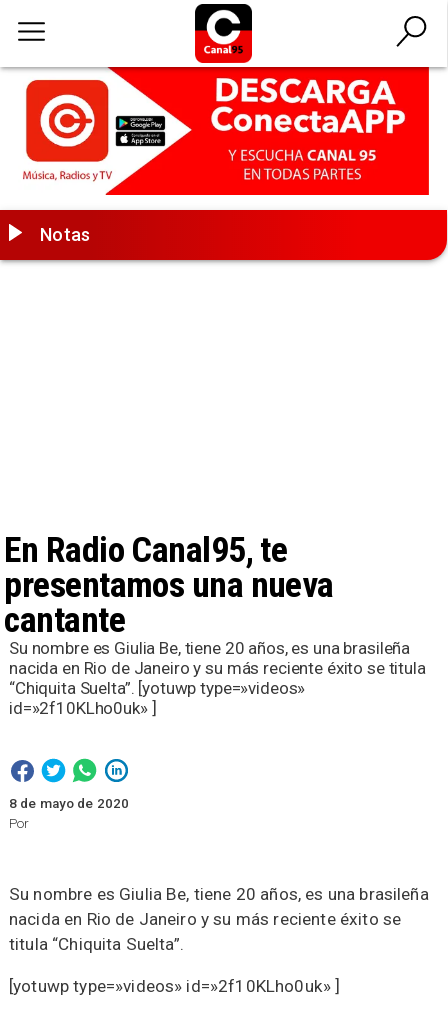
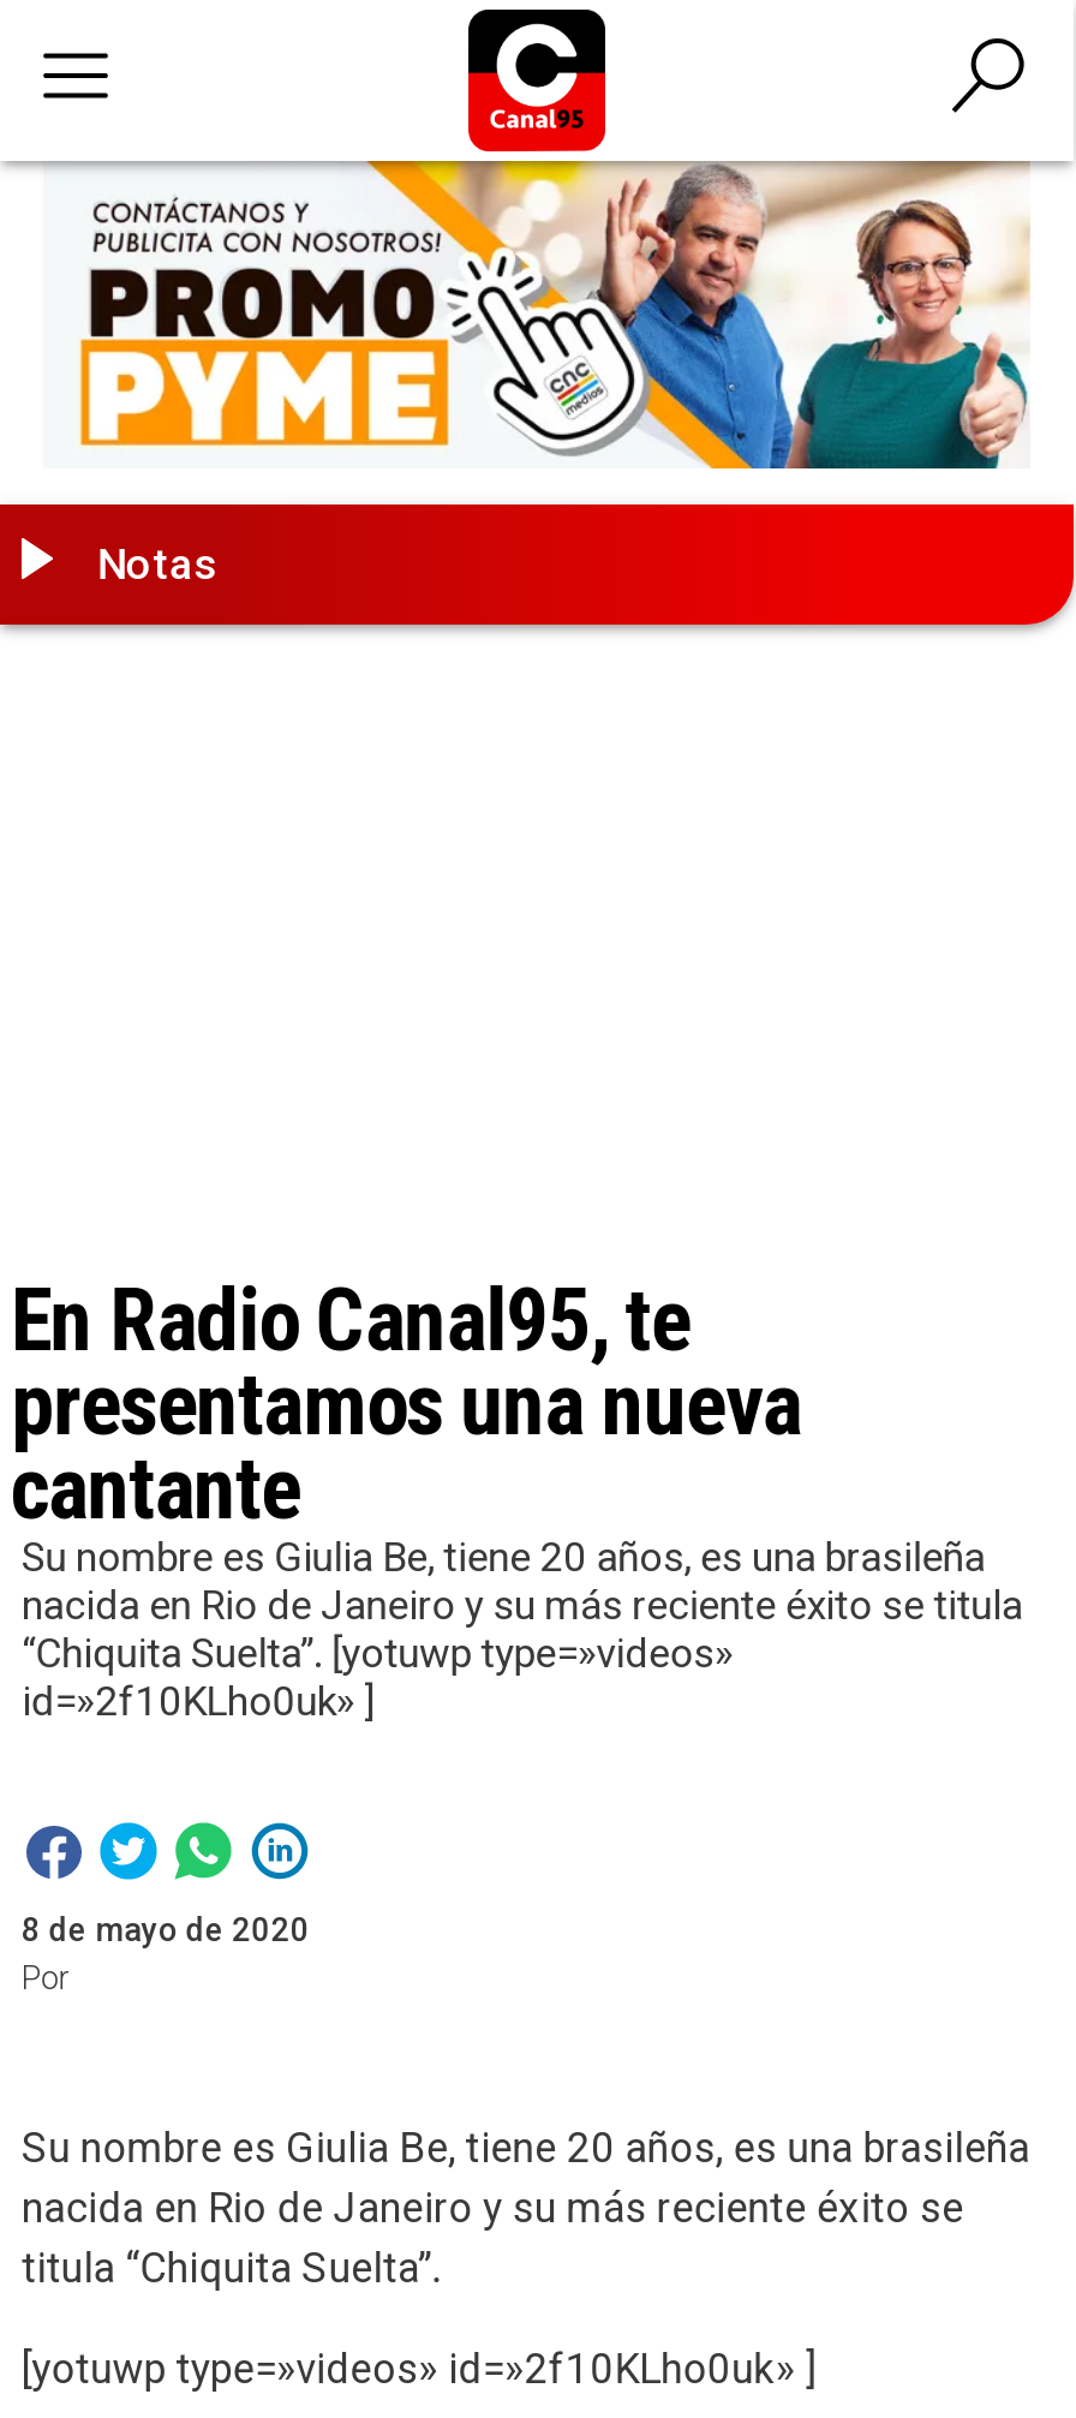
- [image]
+ [image]
